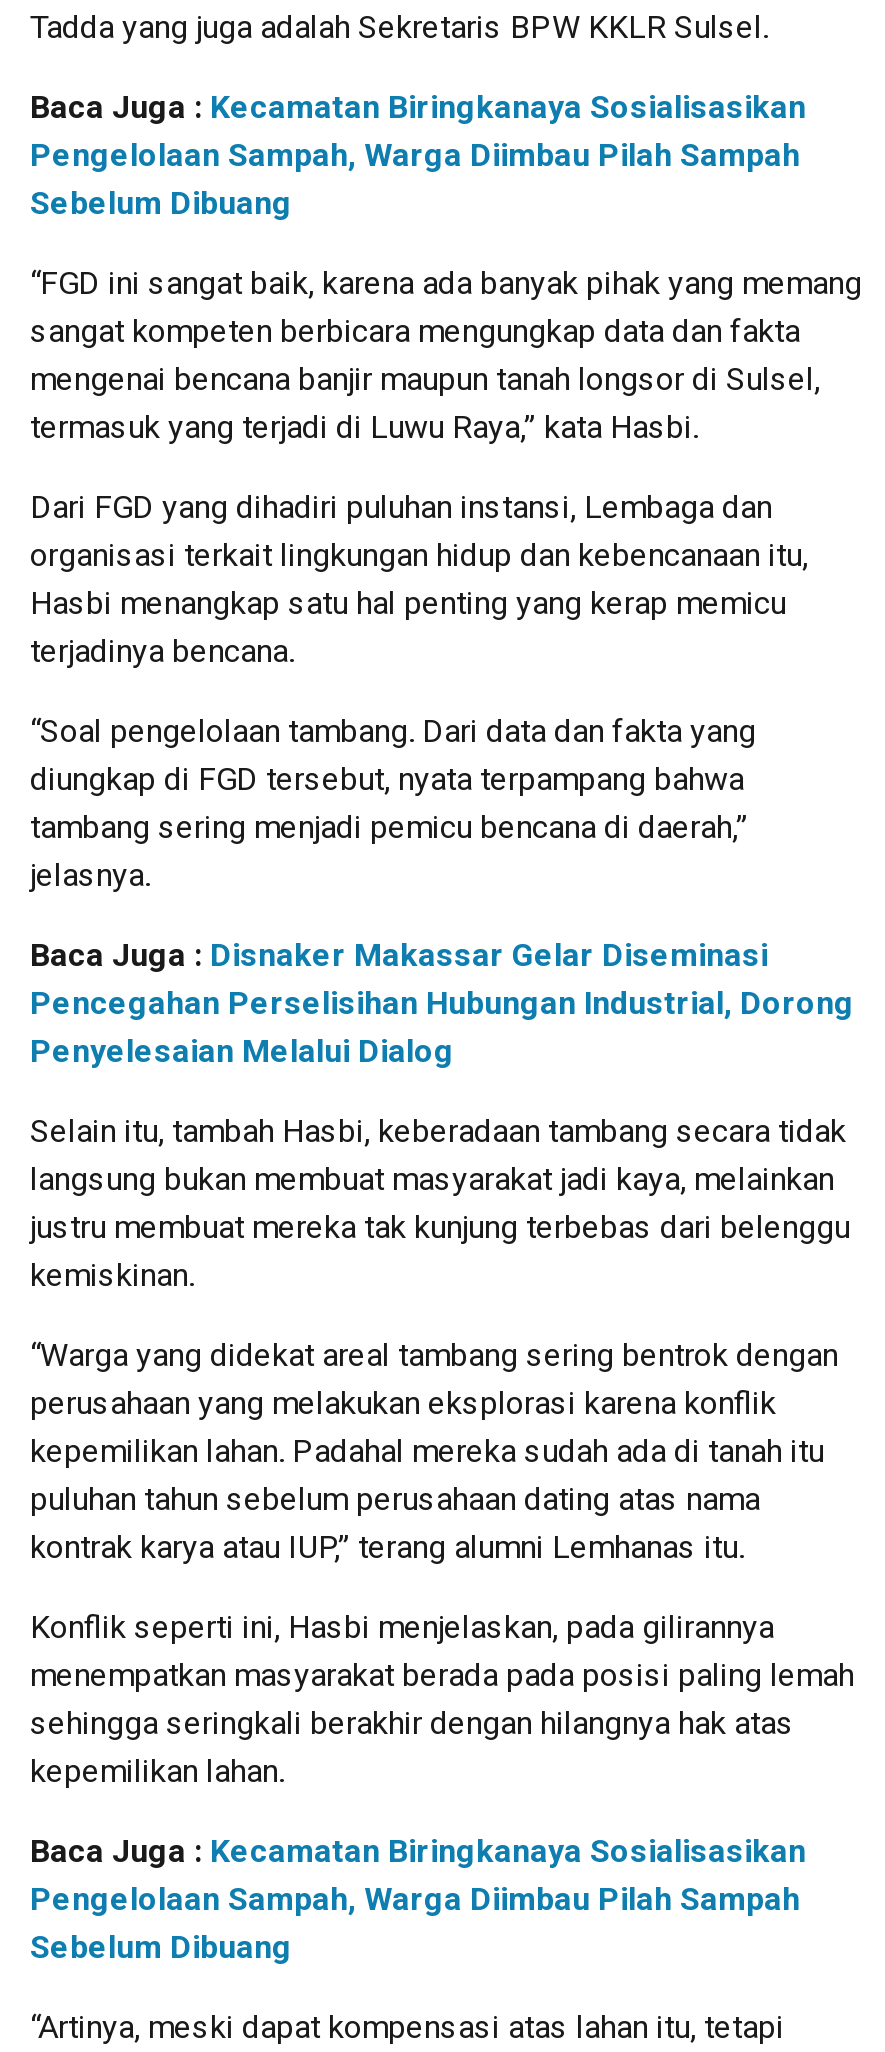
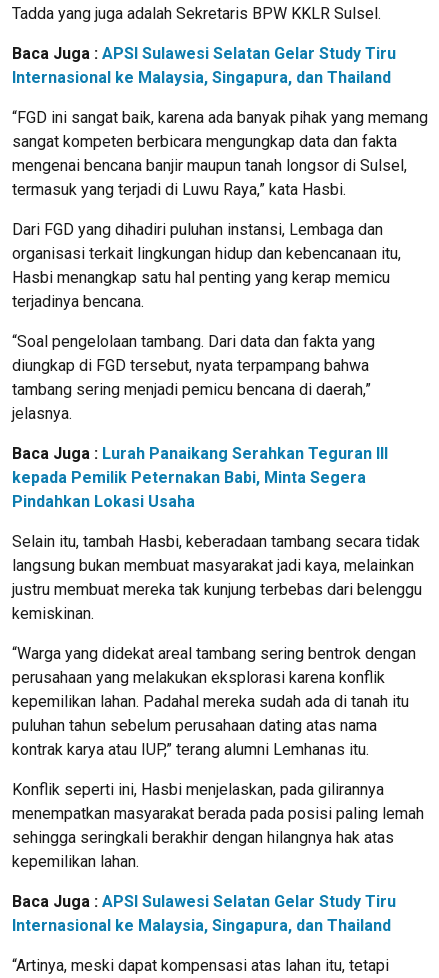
- Baca Juga : Kecamatan Biringkanaya Sosialisasikan
- Pengelolaan Sampah, Warga Diimbau Pilah Sampah
- Sebelum Dibuang
+ Baca Juga : APSI Sulawesi Selatan Gelar Study Tiru
+ Internasional ke Malaysia, Singapura, dan Thailand

- Baca Juga : Disnaker Makassar Gelar Diseminasi
- Pencegahan Perselisihan Hubungan Industrial, Dorong
- Penyelesaian Melalui Dialog
+ Baca Juga : Lurah Panaikang Serahkan Teguran III
+ kepada Pemilik Peternakan Babi, Minta Segera
+ Pindahkan Lokasi Usaha

- Baca Juga : Kecamatan Biringkanaya Sosialisasikan
- Pengelolaan Sampah, Warga Diimbau Pilah Sampah
- Sebelum Dibuang
+ Baca Juga : APSI Sulawesi Selatan Gelar Study Tiru
+ Internasional ke Malaysia, Singapura, dan Thailand
